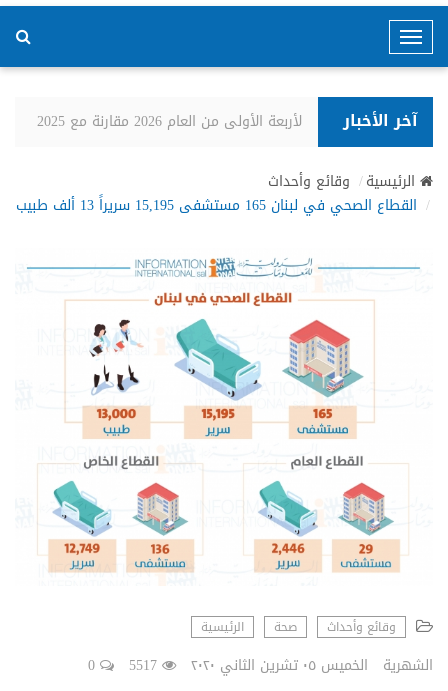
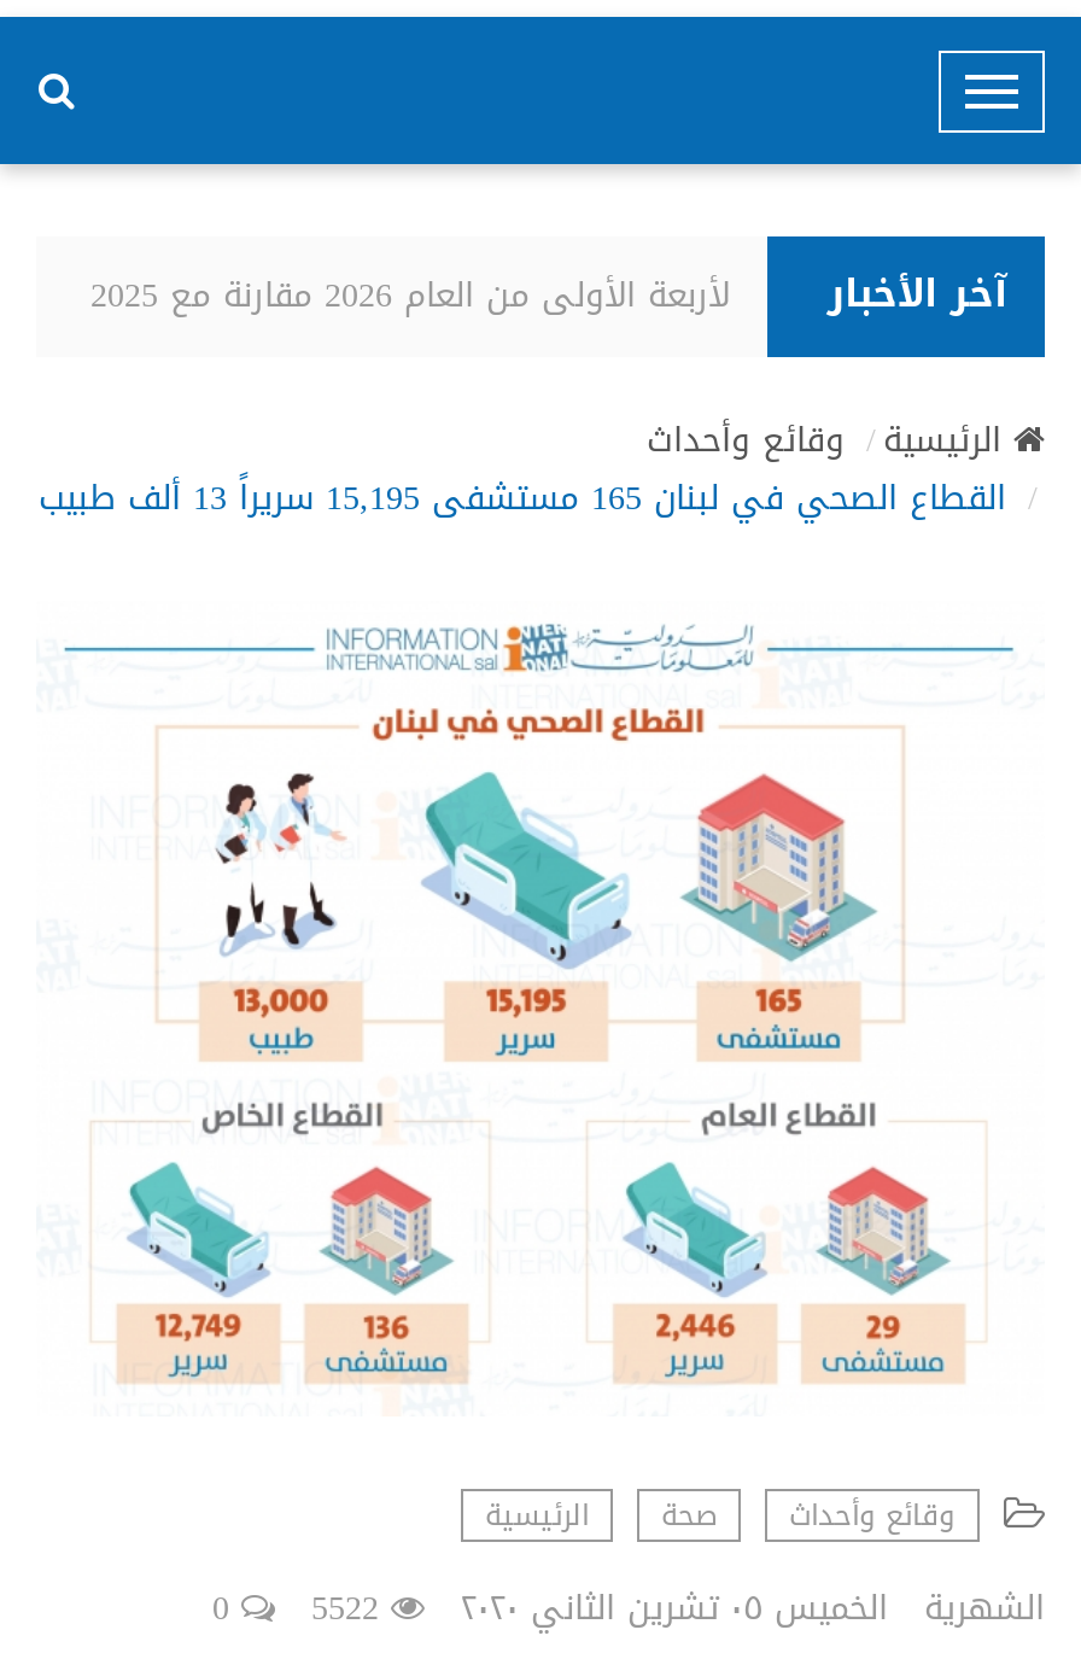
- 0 5517
+ 0 5522
